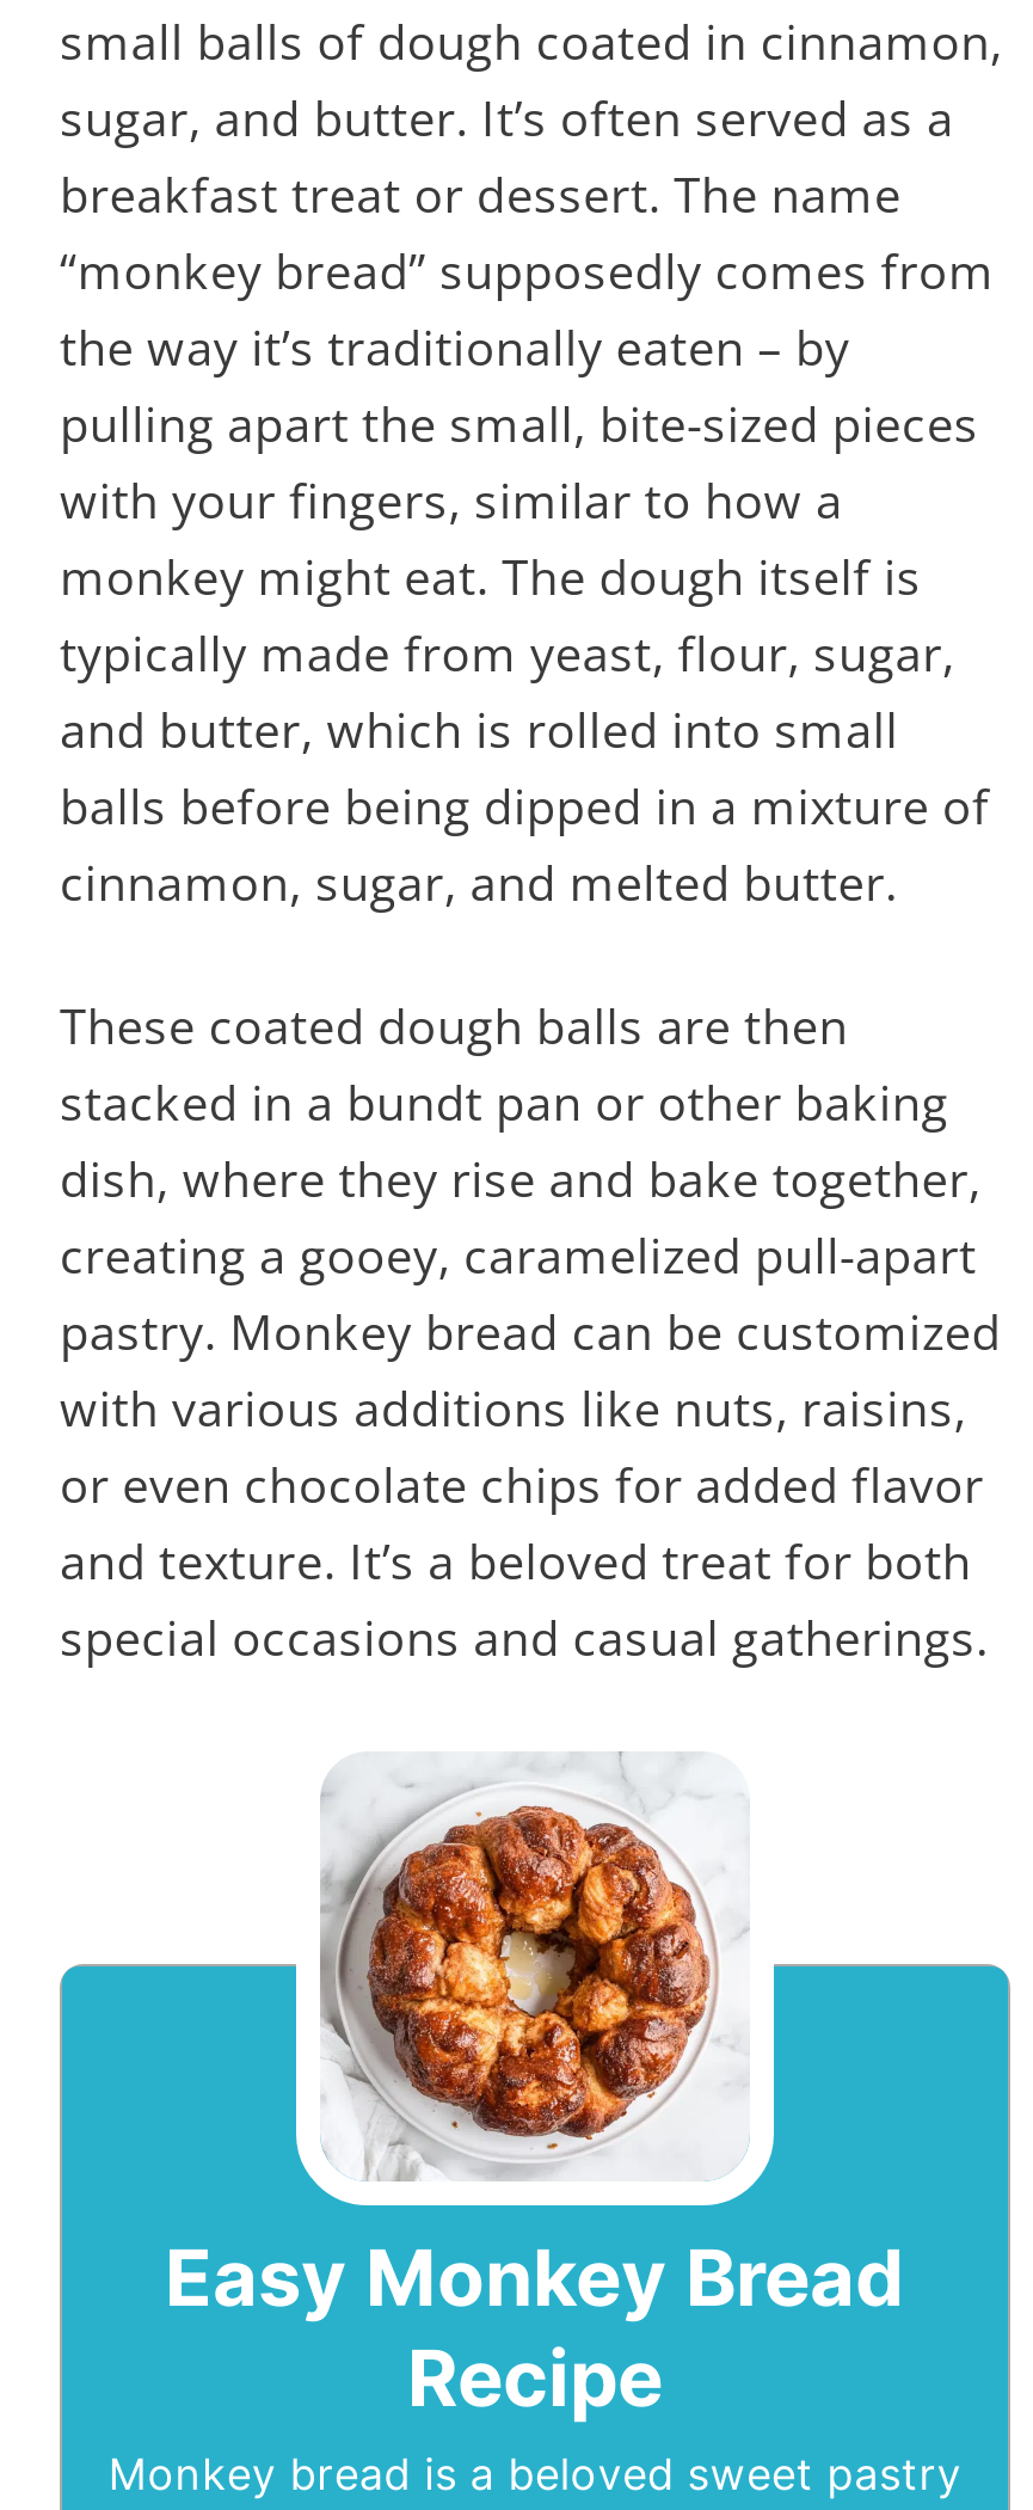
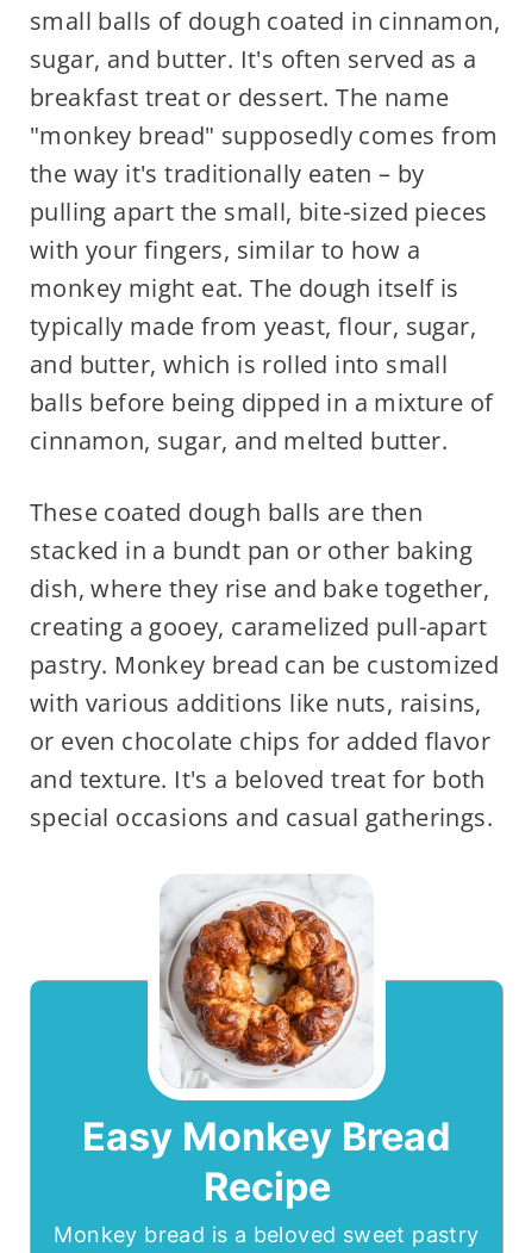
- sugar, and butter. It’s often served as a
+ sugar, and butter. It's often served as a

- “monkey bread” supposedly comes from
+ "monkey bread" supposedly comes from

- the way it’s traditionally eaten – by
+ the way it's traditionally eaten – by

- and texture. It’s a beloved treat for both
+ and texture. It's a beloved treat for both
